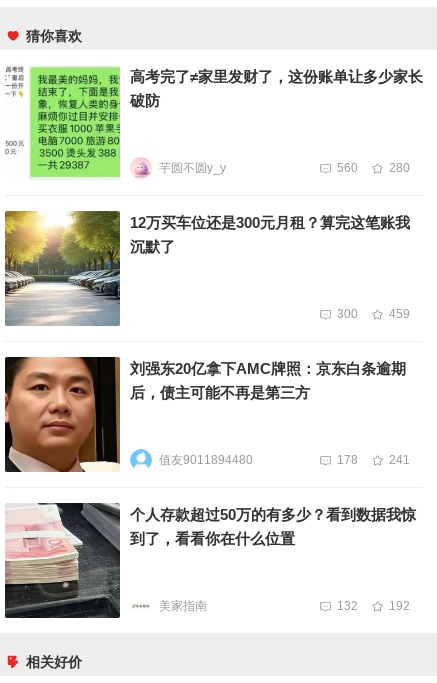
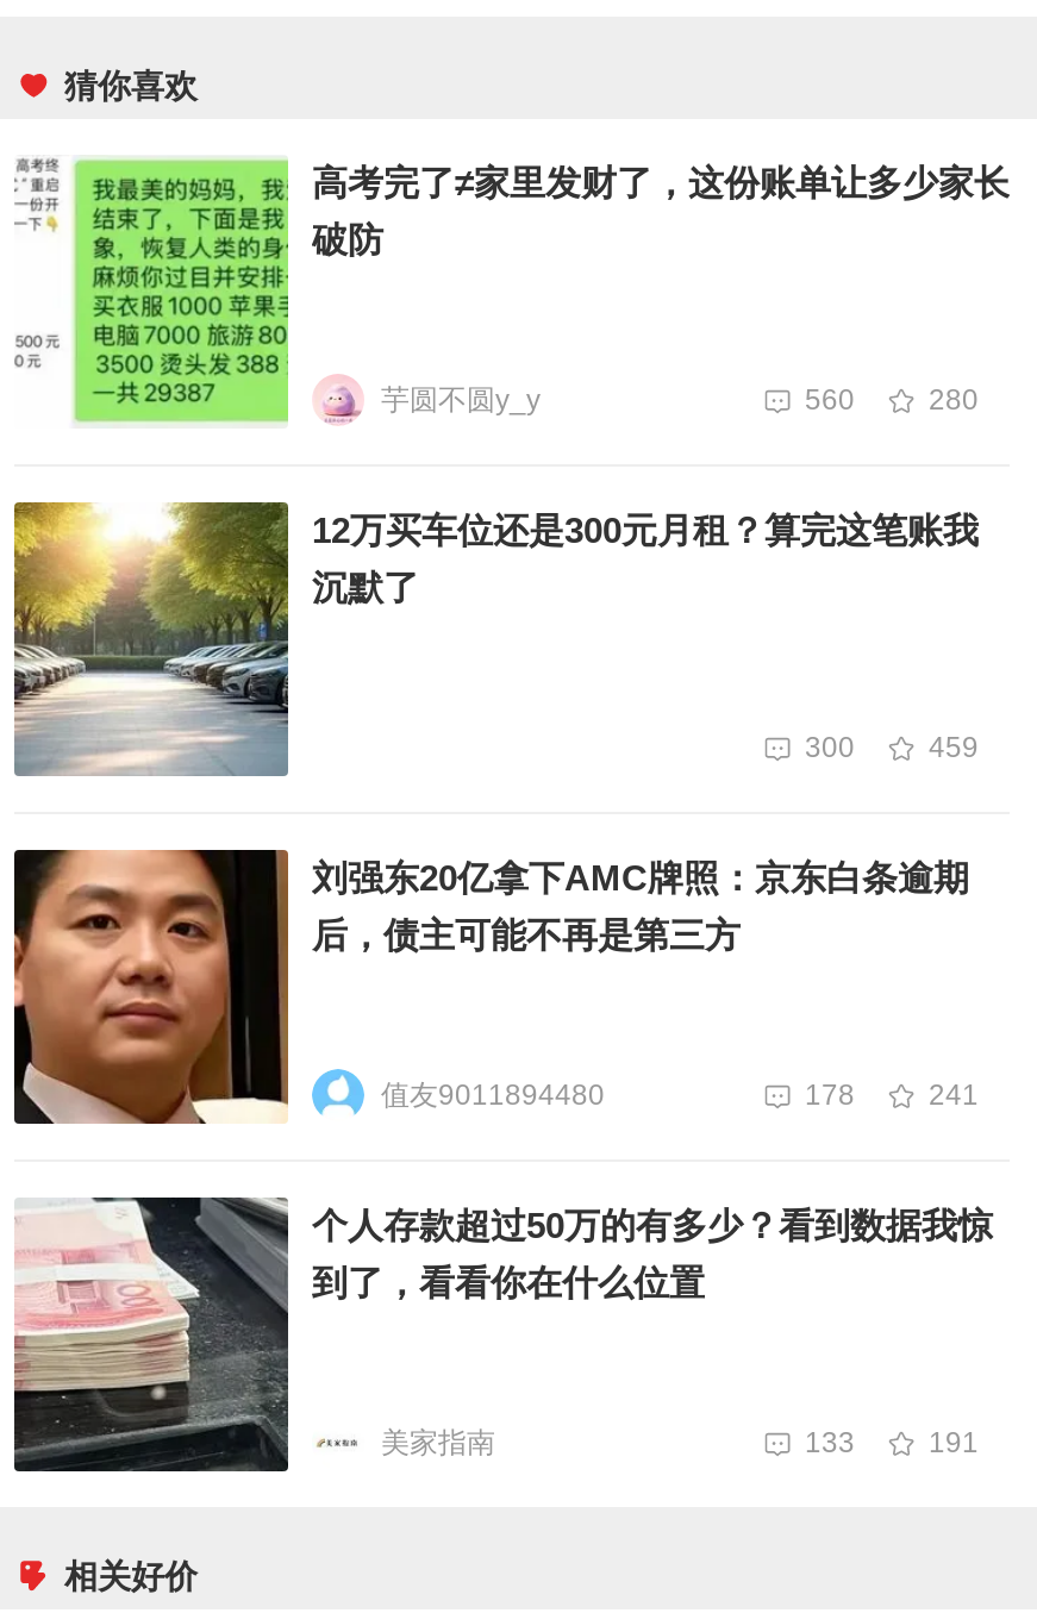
- 132
+ 133

- 192
+ 191
